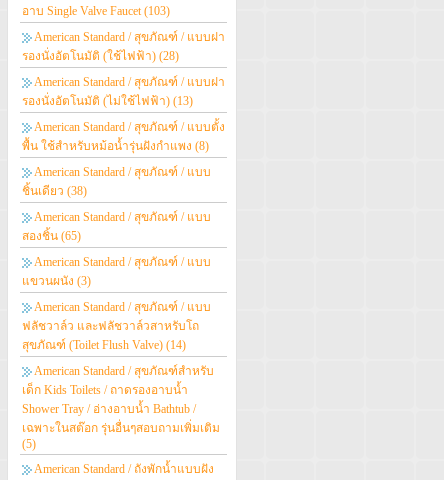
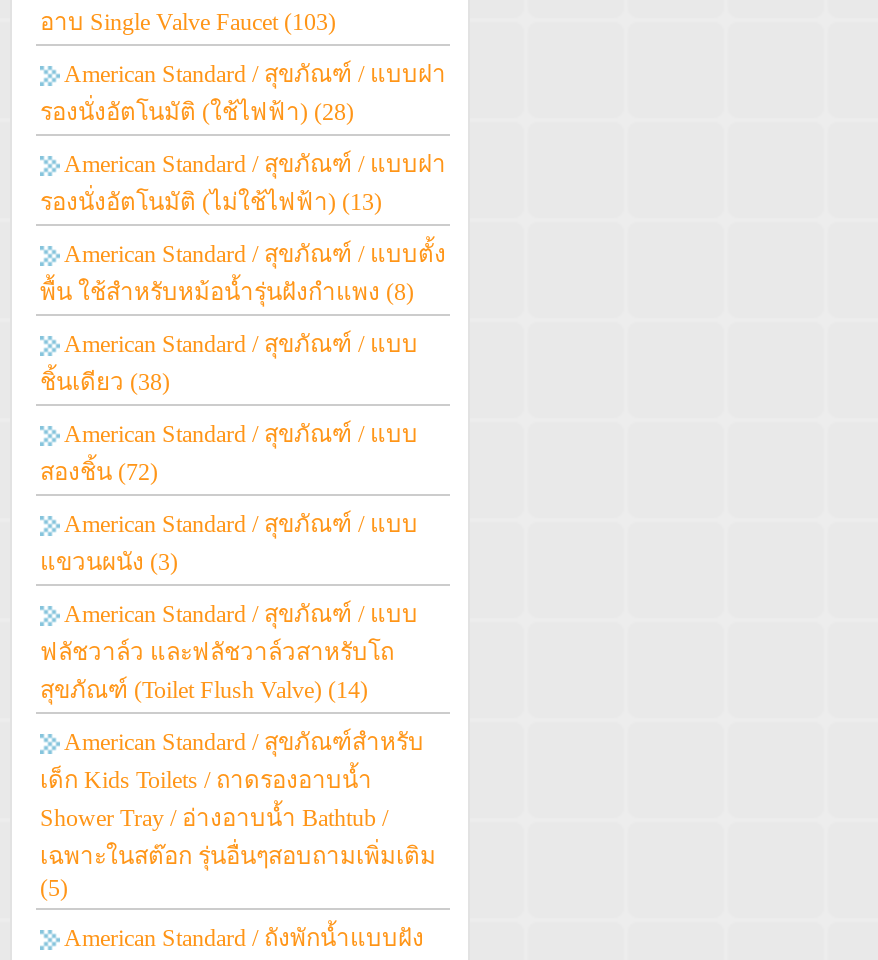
- สองชิ้น(65)
+ สองชิ้น(72)
